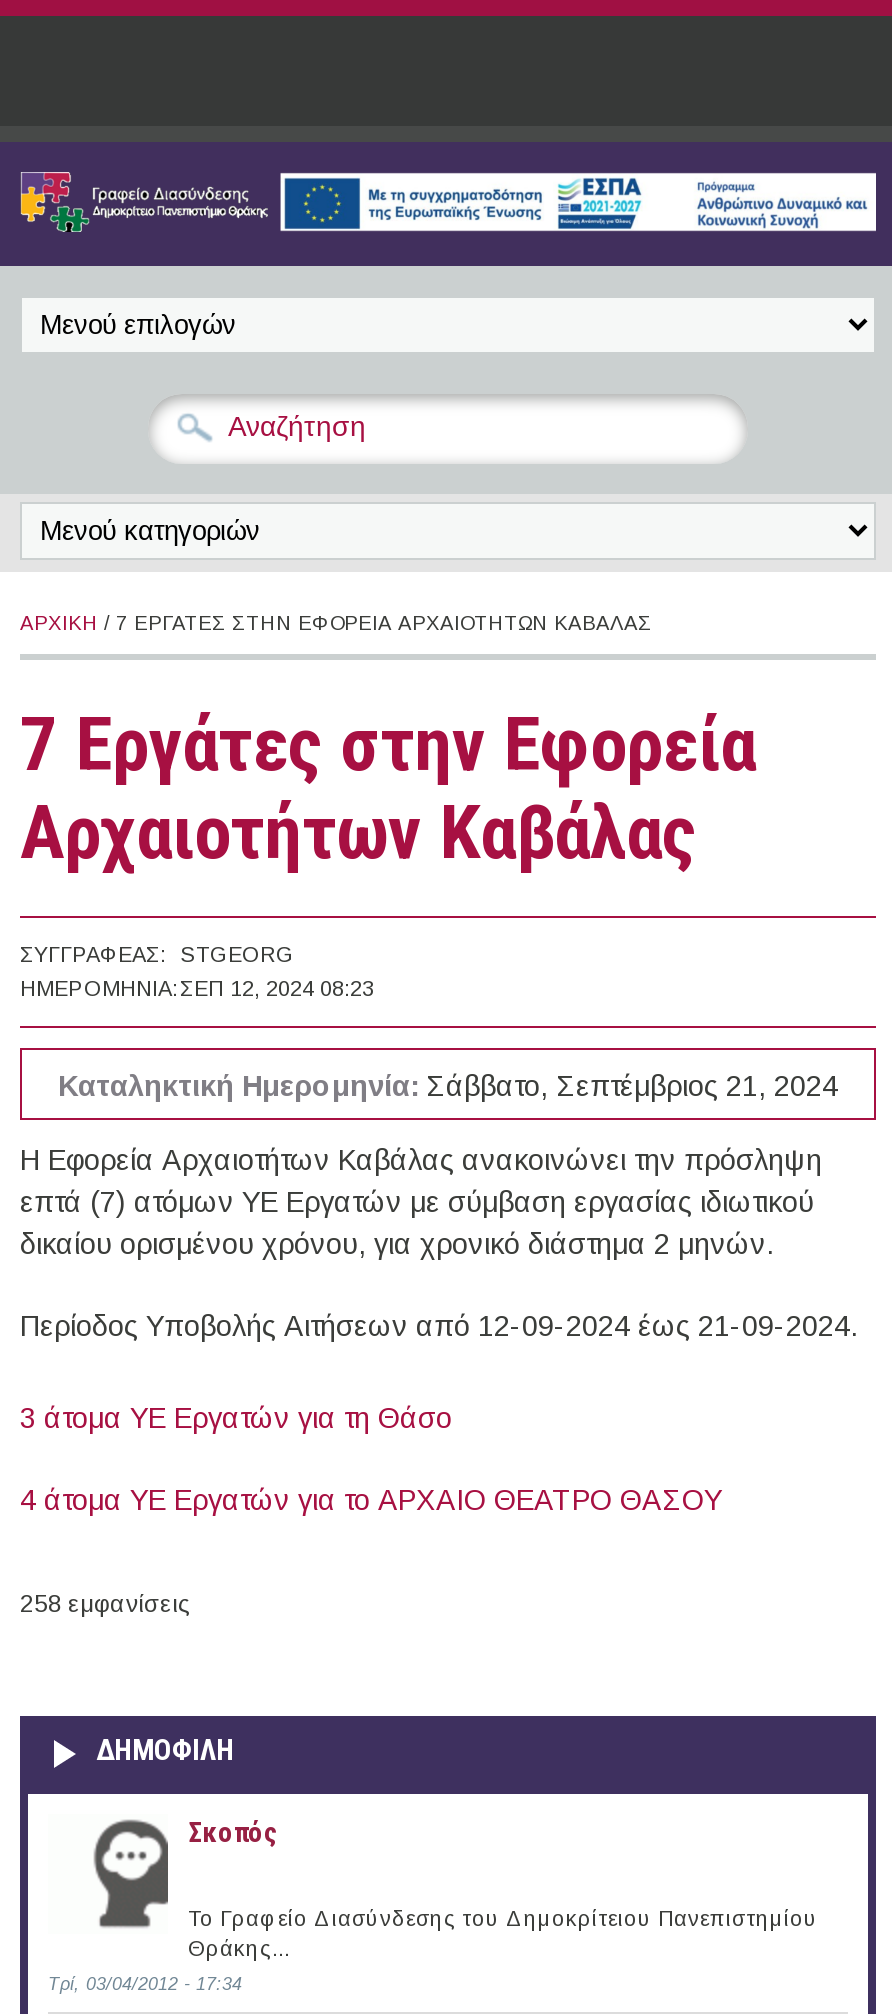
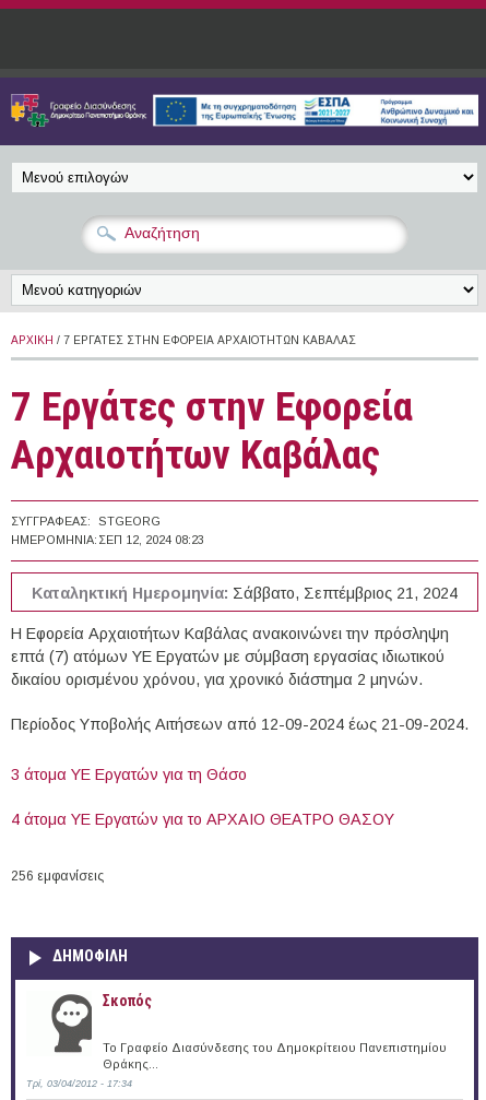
- 258 εμφανίσεις
+ 256 εμφανίσεις
